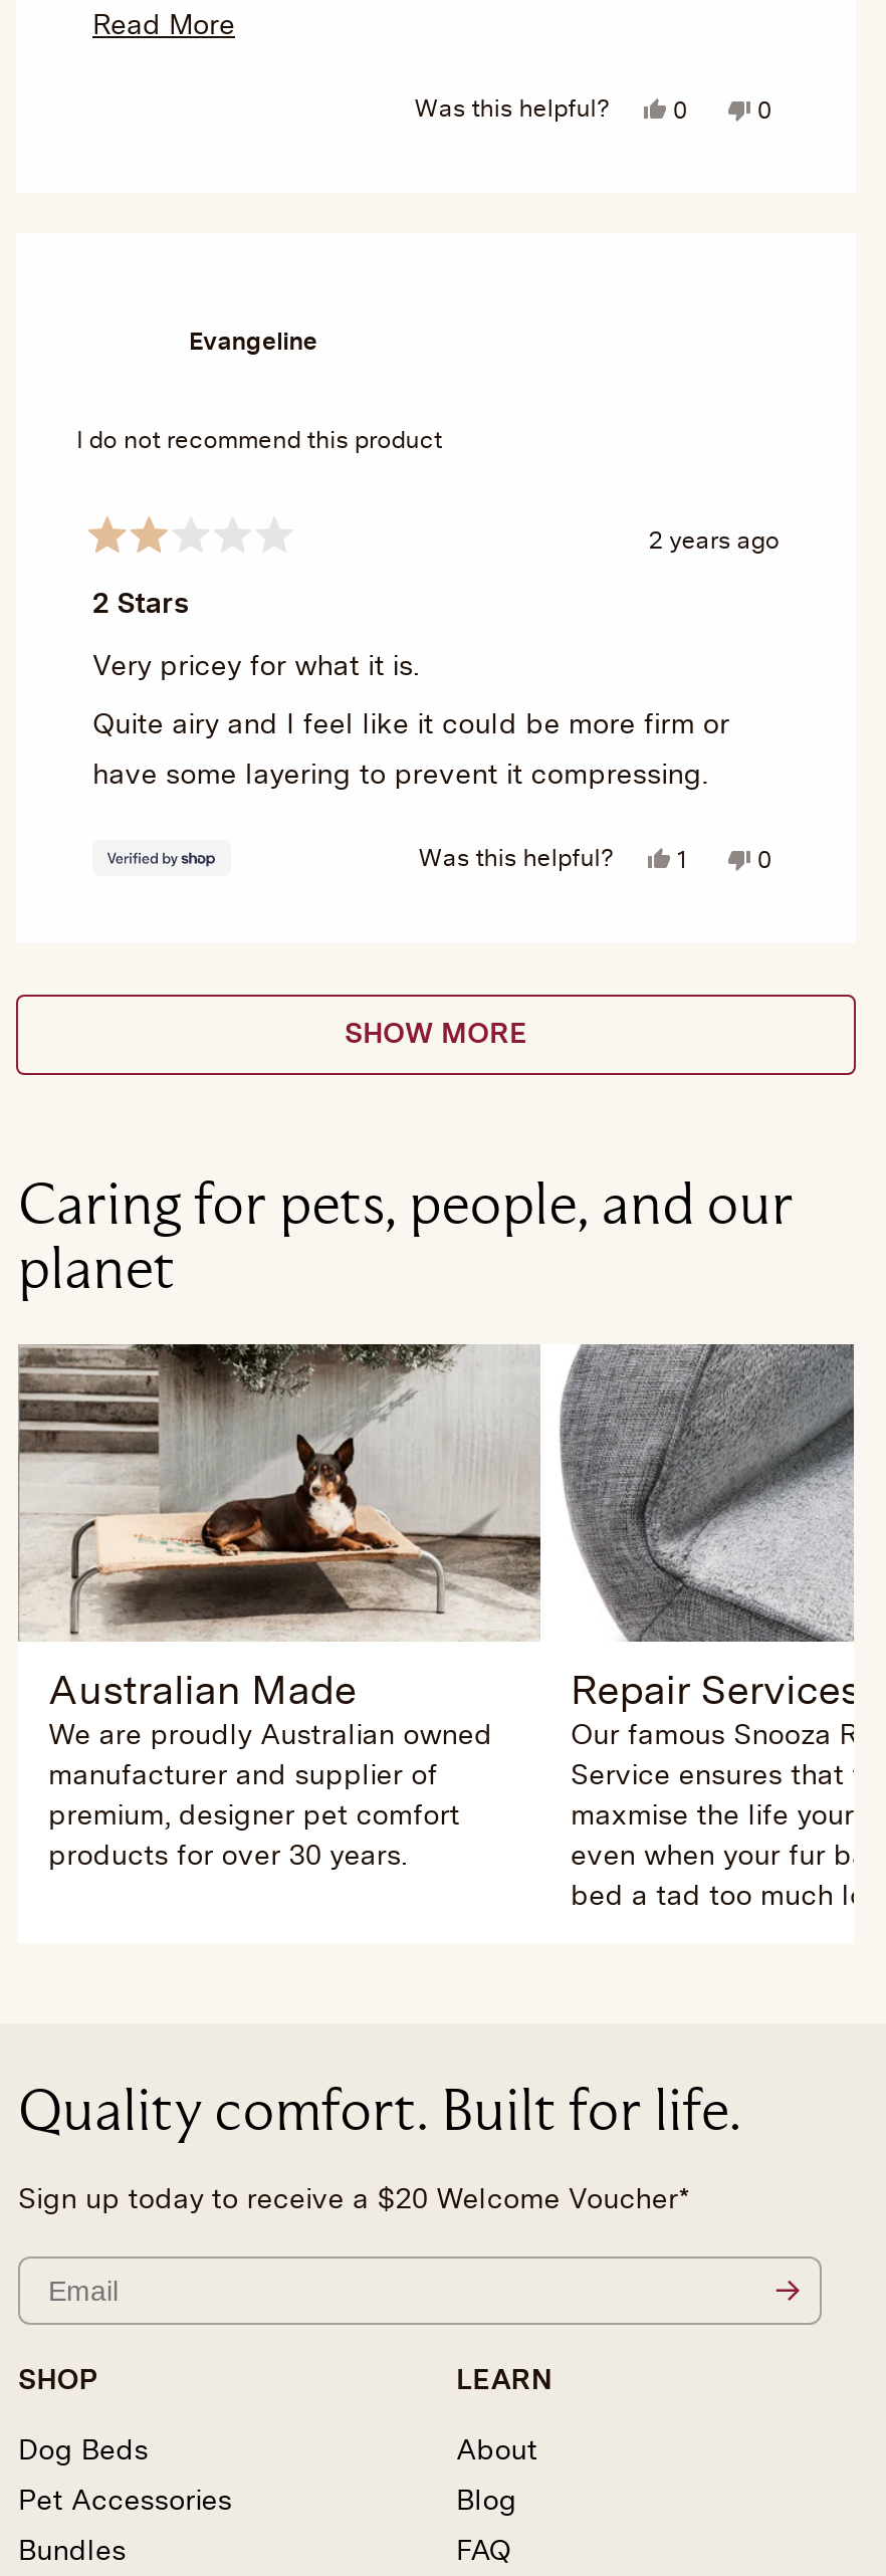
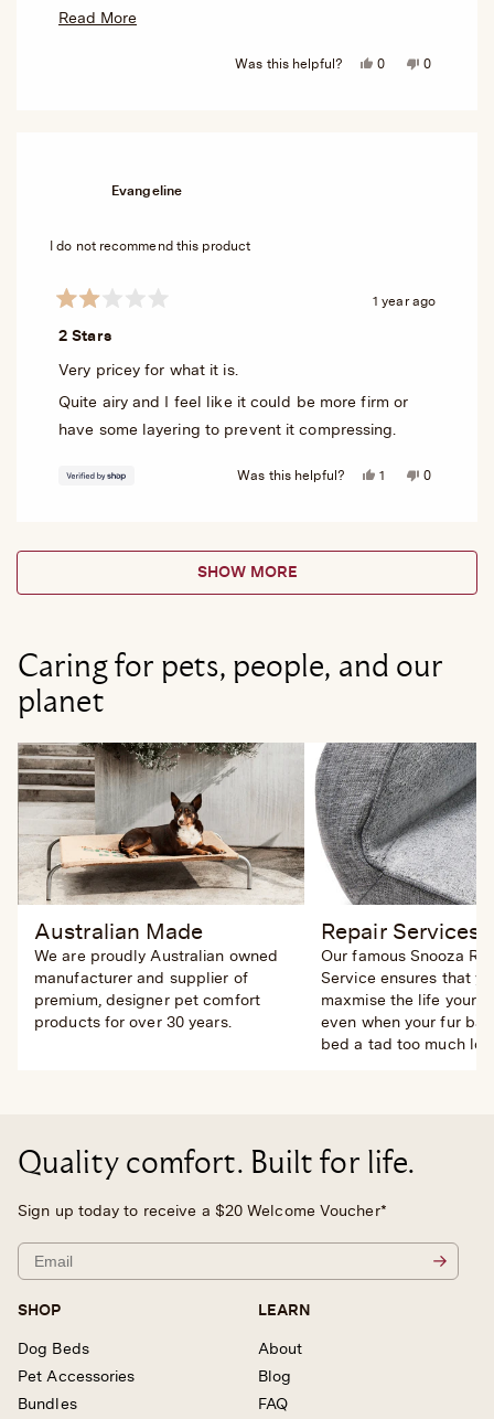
- 2 years ago
+ 1 year ago
